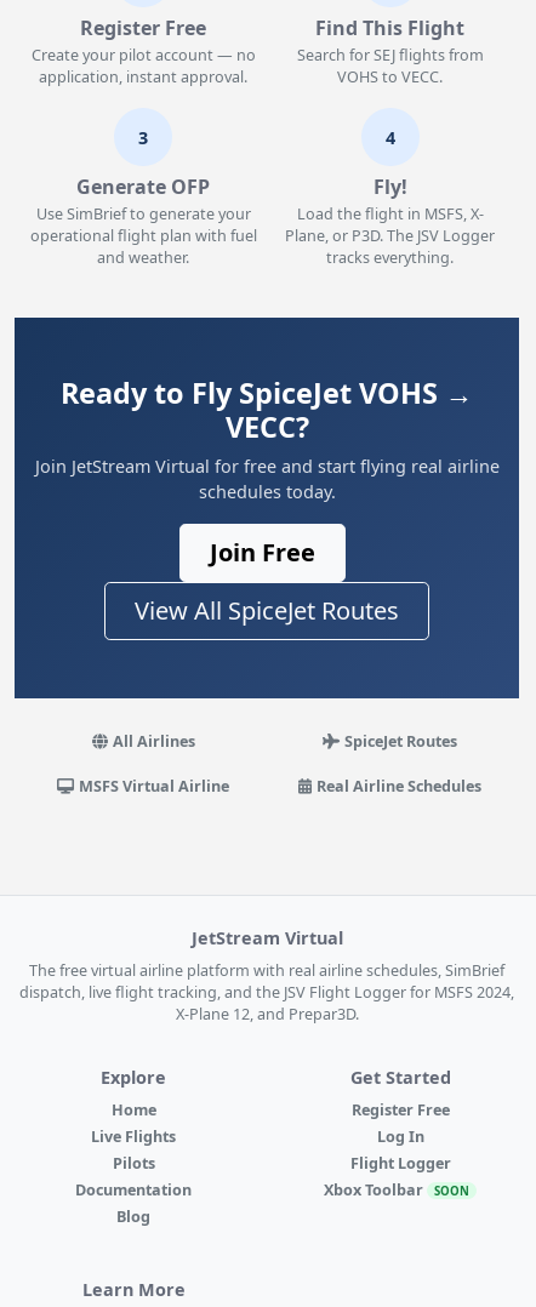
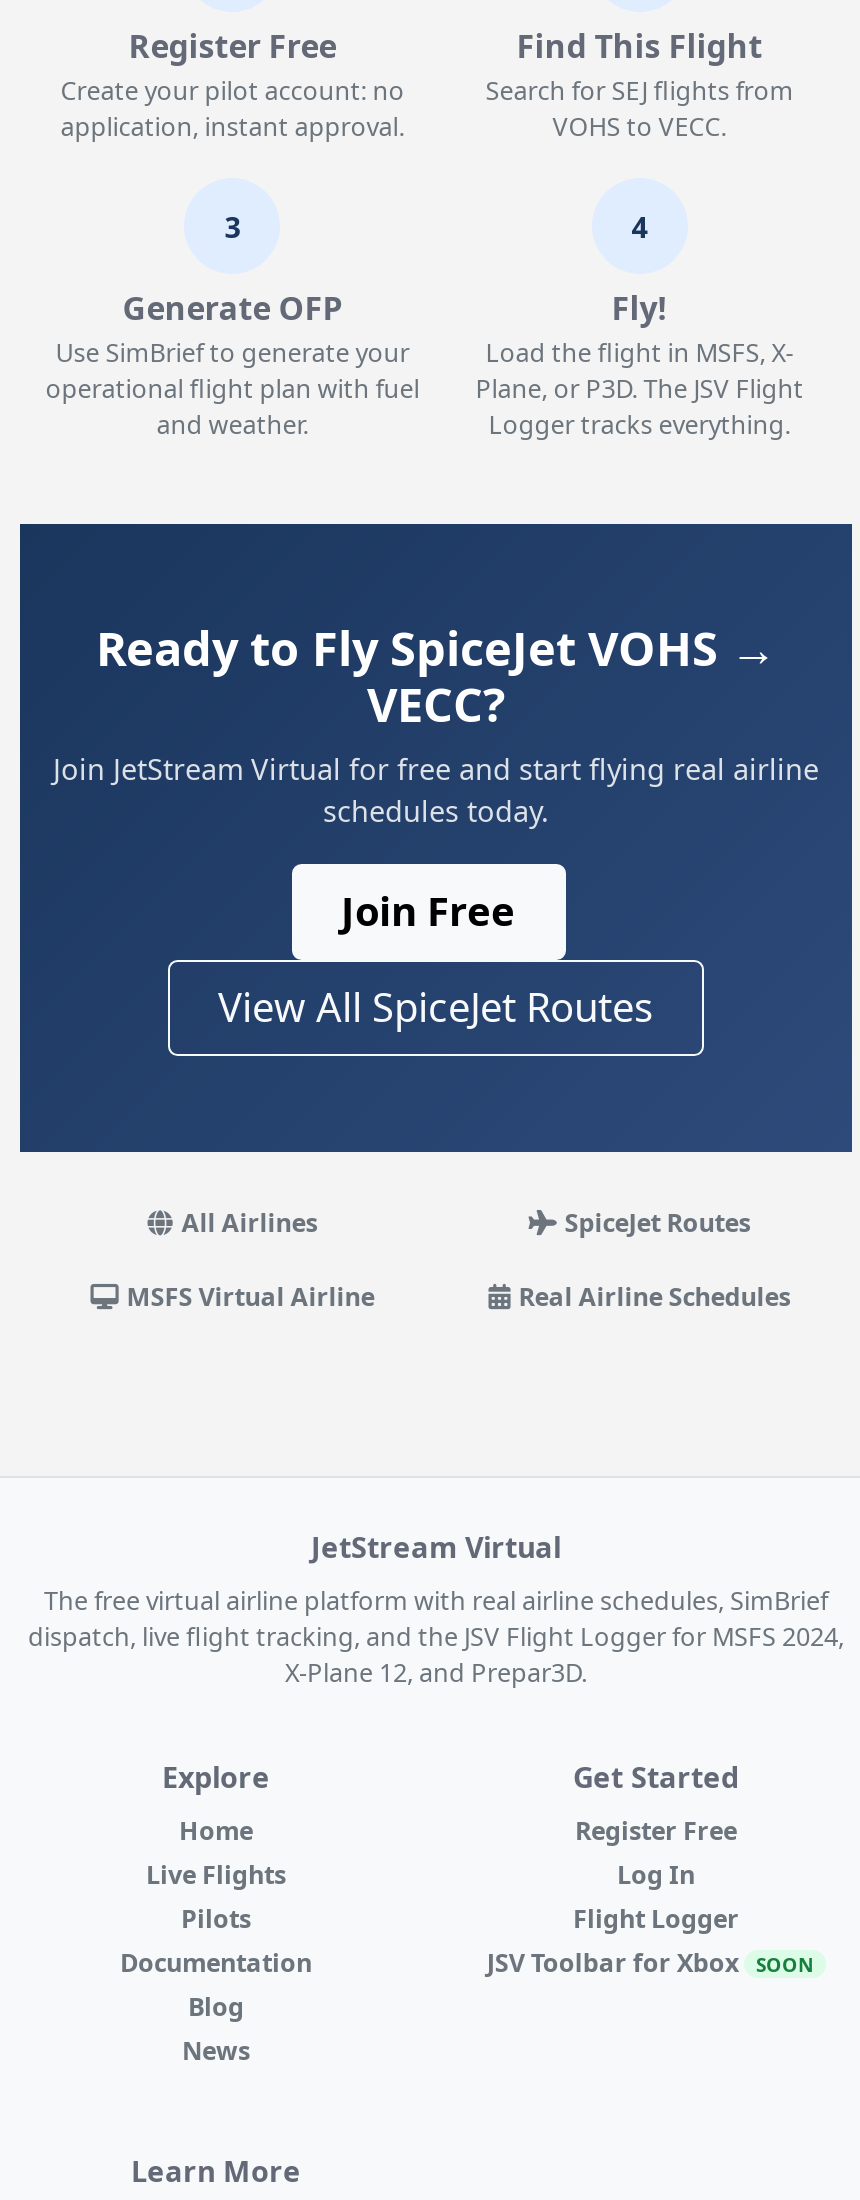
- Create your pilot account — no
+ Create your pilot account: no

- Plane, or P3D. The JSV Logger
- tracks everything.
+ Plane, or P3D. The JSV Flight
+ Logger tracks everything.

- Xbox Toolbar SOON
+ JSV Toolbar for Xbox SOON

+ News
